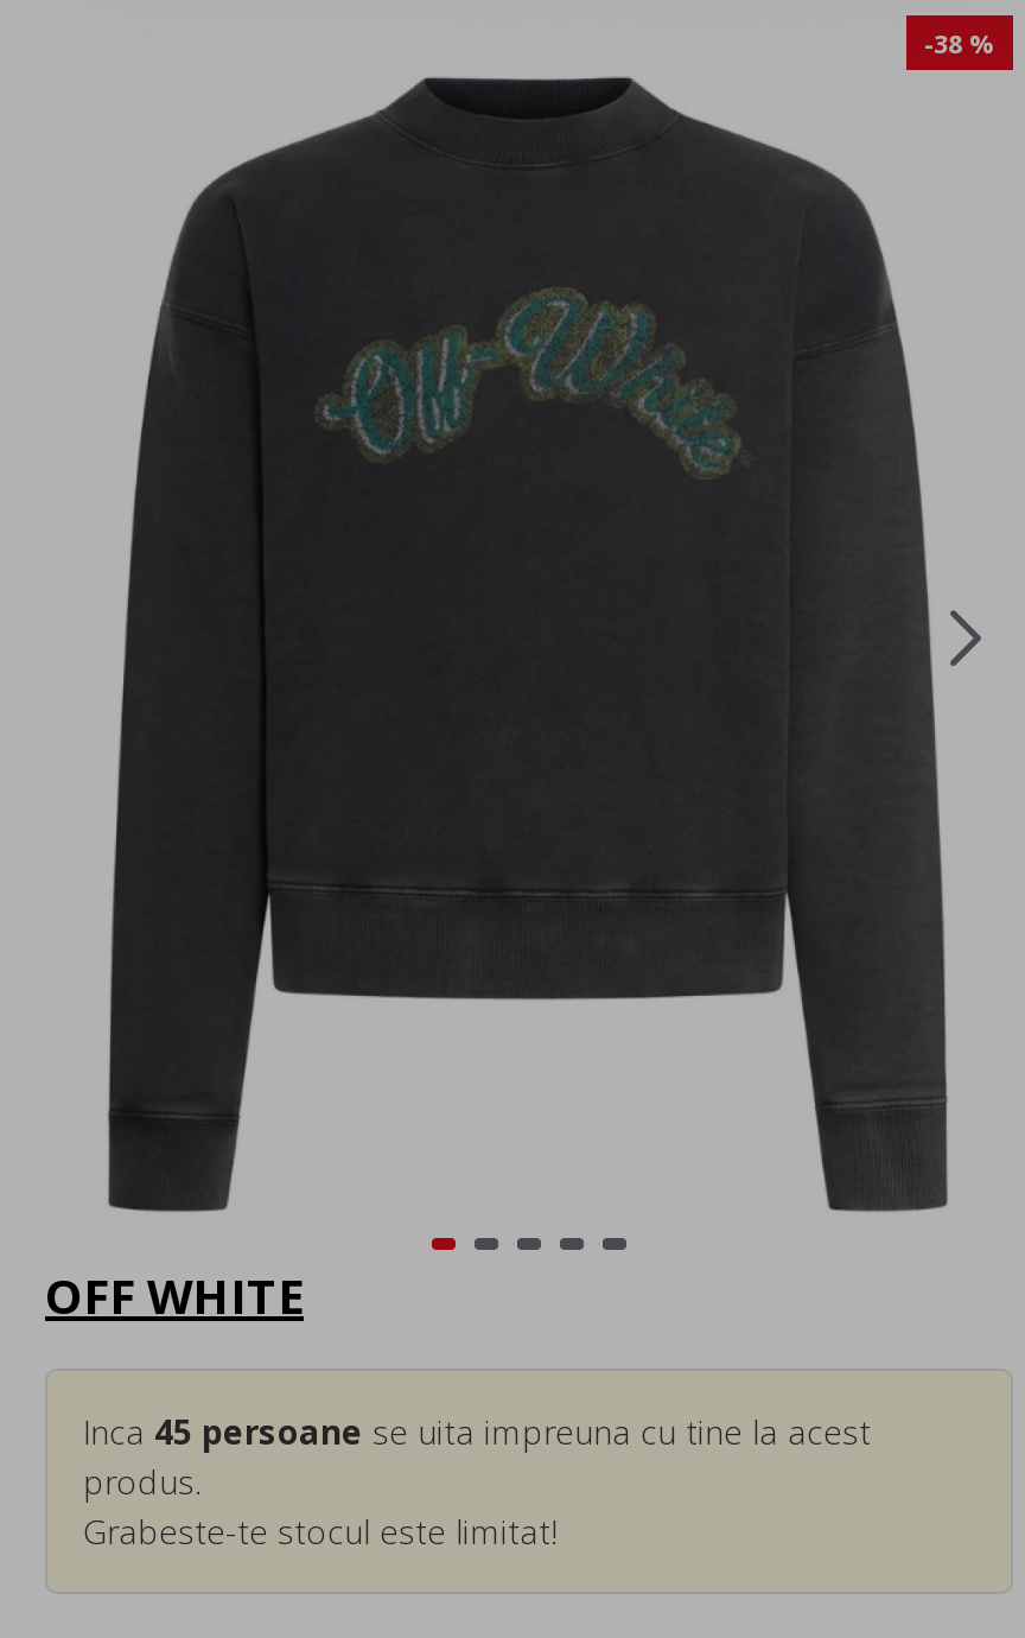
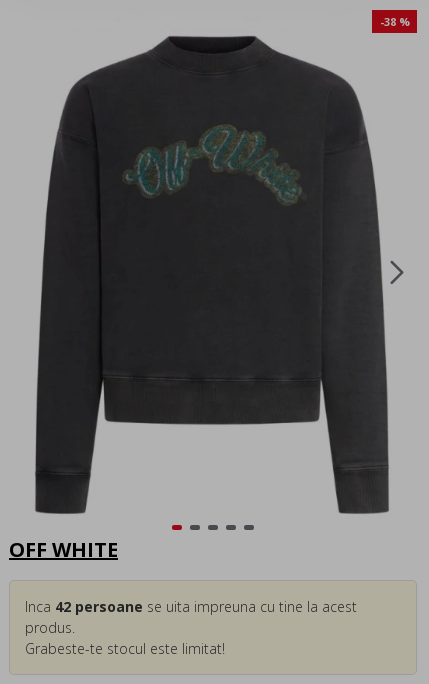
- Inca 45 persoane se uita impreuna cu tine la acest
+ Inca 42 persoane se uita impreuna cu tine la acest
